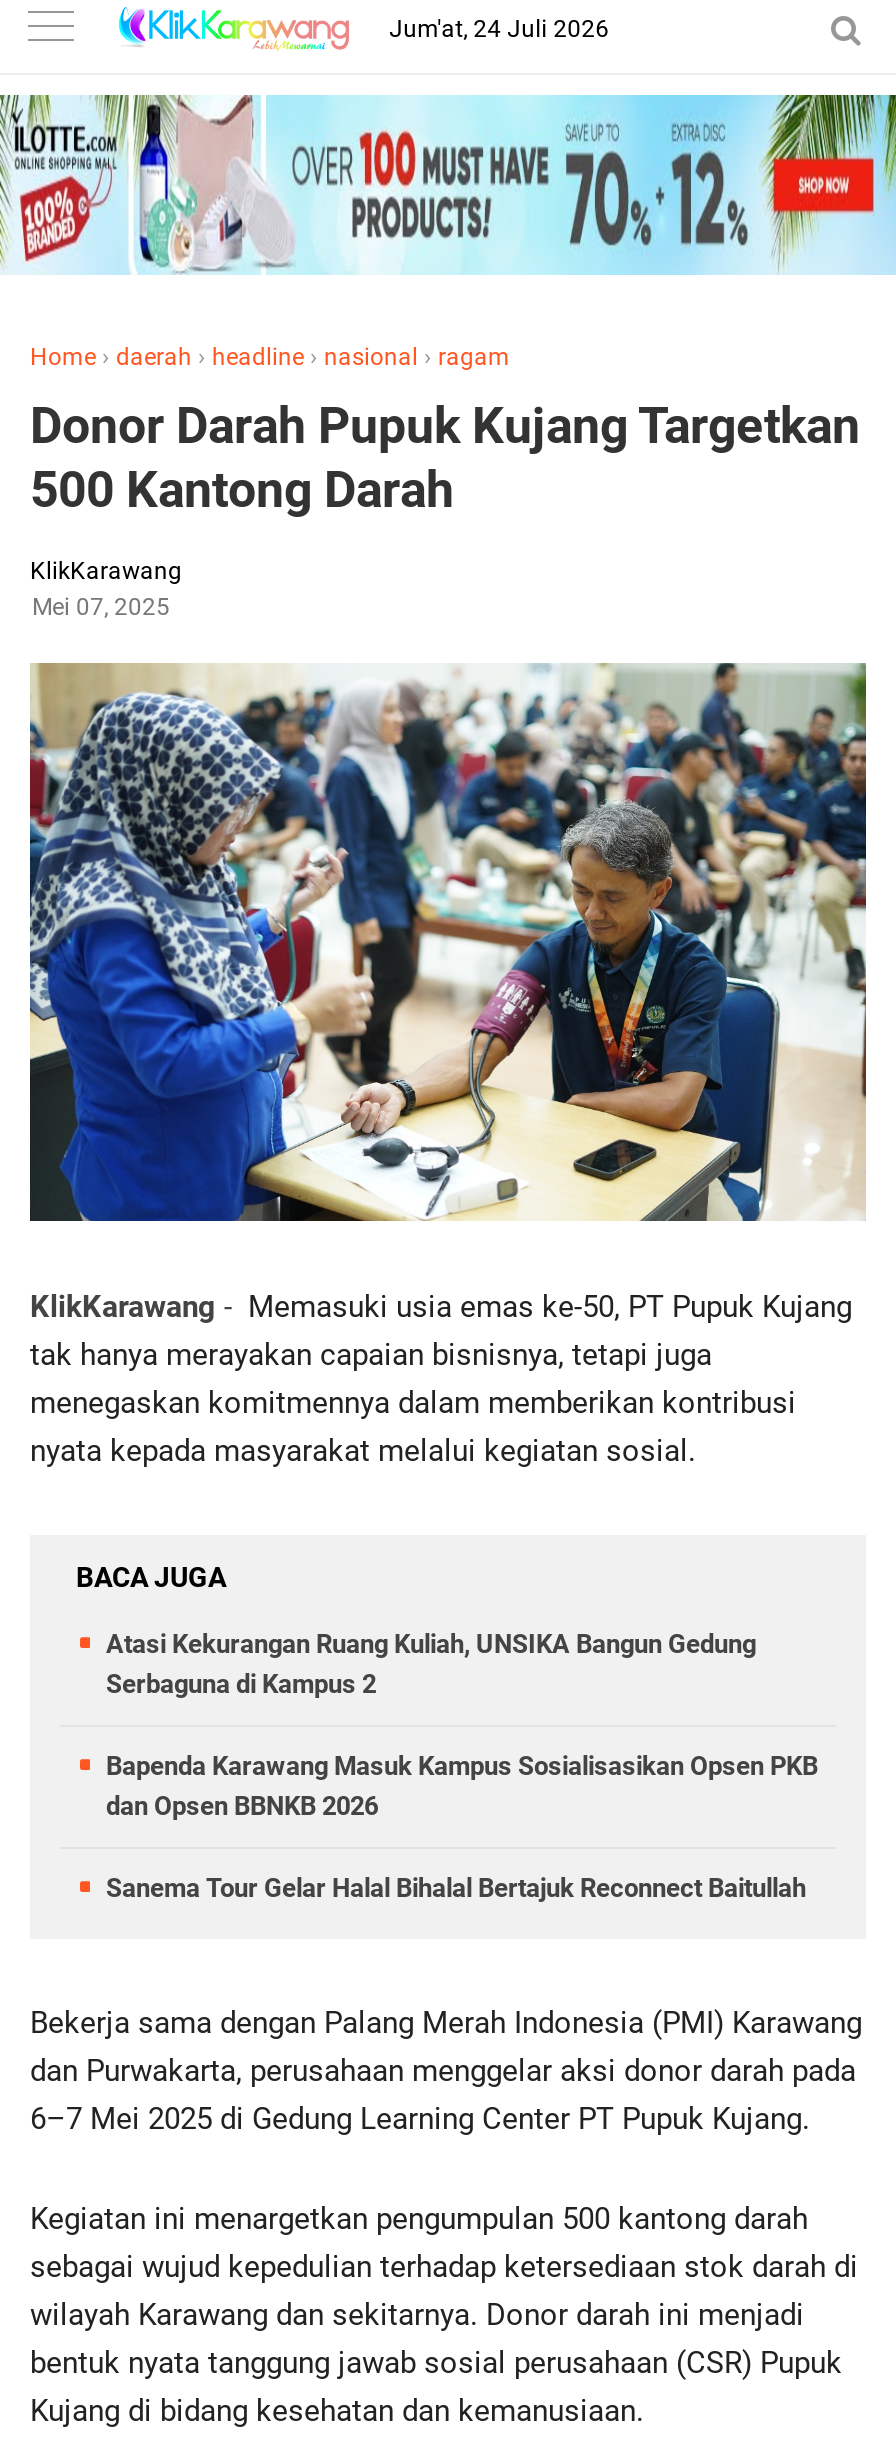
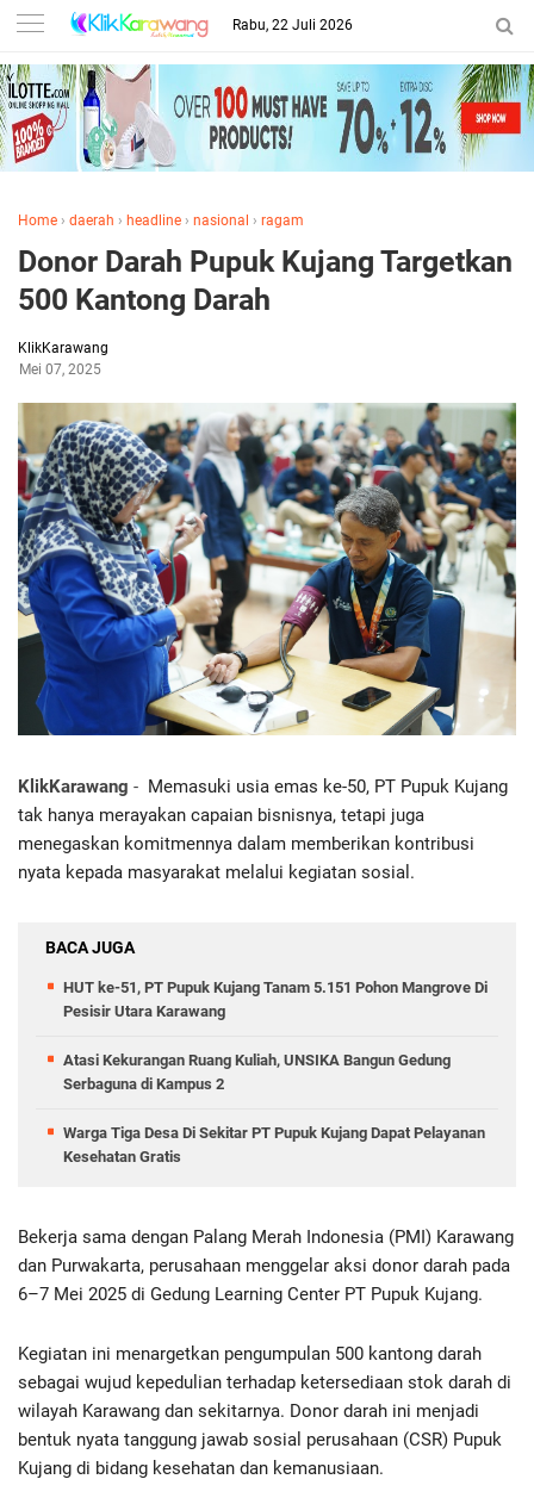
- Jum'at, 24 Juli 2026
+ Rabu, 22 Juli 2026

+ HUT ke-51, PT Pupuk Kujang Tanam 5.151 Pohon Mangrove Di
+ Pesisir Utara Karawang

moved down: Atasi Kekurangan Ruang Kuliah, UNSIKA Bangun Gedung | Serbaguna di Kampus 2

- Bapenda Karawang Masuk Kampus Sosialisasikan Opsen PKB
- dan Opsen BBNKB 2026
- Sanema Tour Gelar Halal Bihalal Bertajuk Reconnect Baitullah
+ Warga Tiga Desa Di Sekitar PT Pupuk Kujang Dapat Pelayanan
+ Kesehatan Gratis
